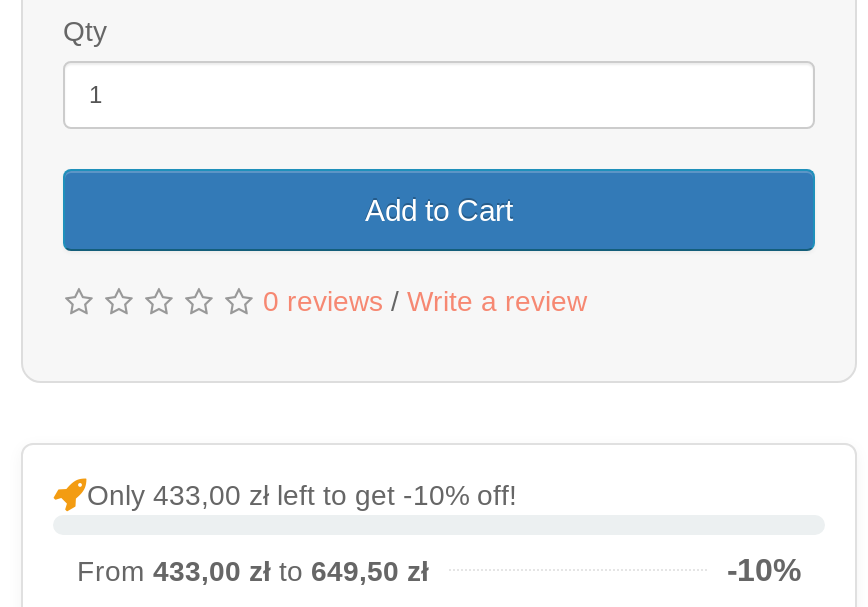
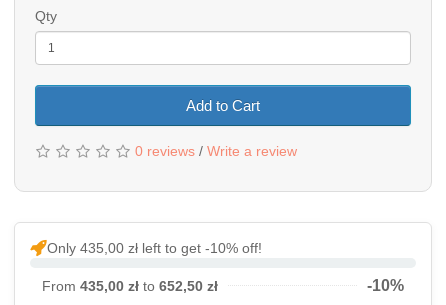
- Only 433,00 zł left to get -10% off!
+ Only 435,00 zł left to get -10% off!

- From 433,00 zł to 649,50 zł
+ From 435,00 zł to 652,50 zł
